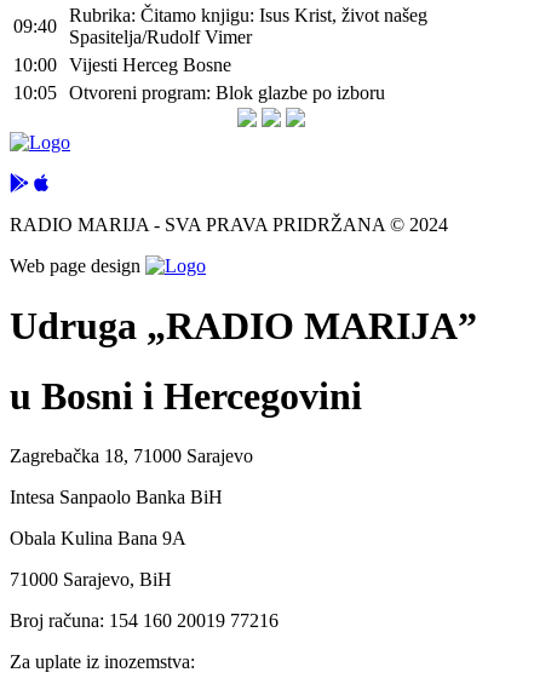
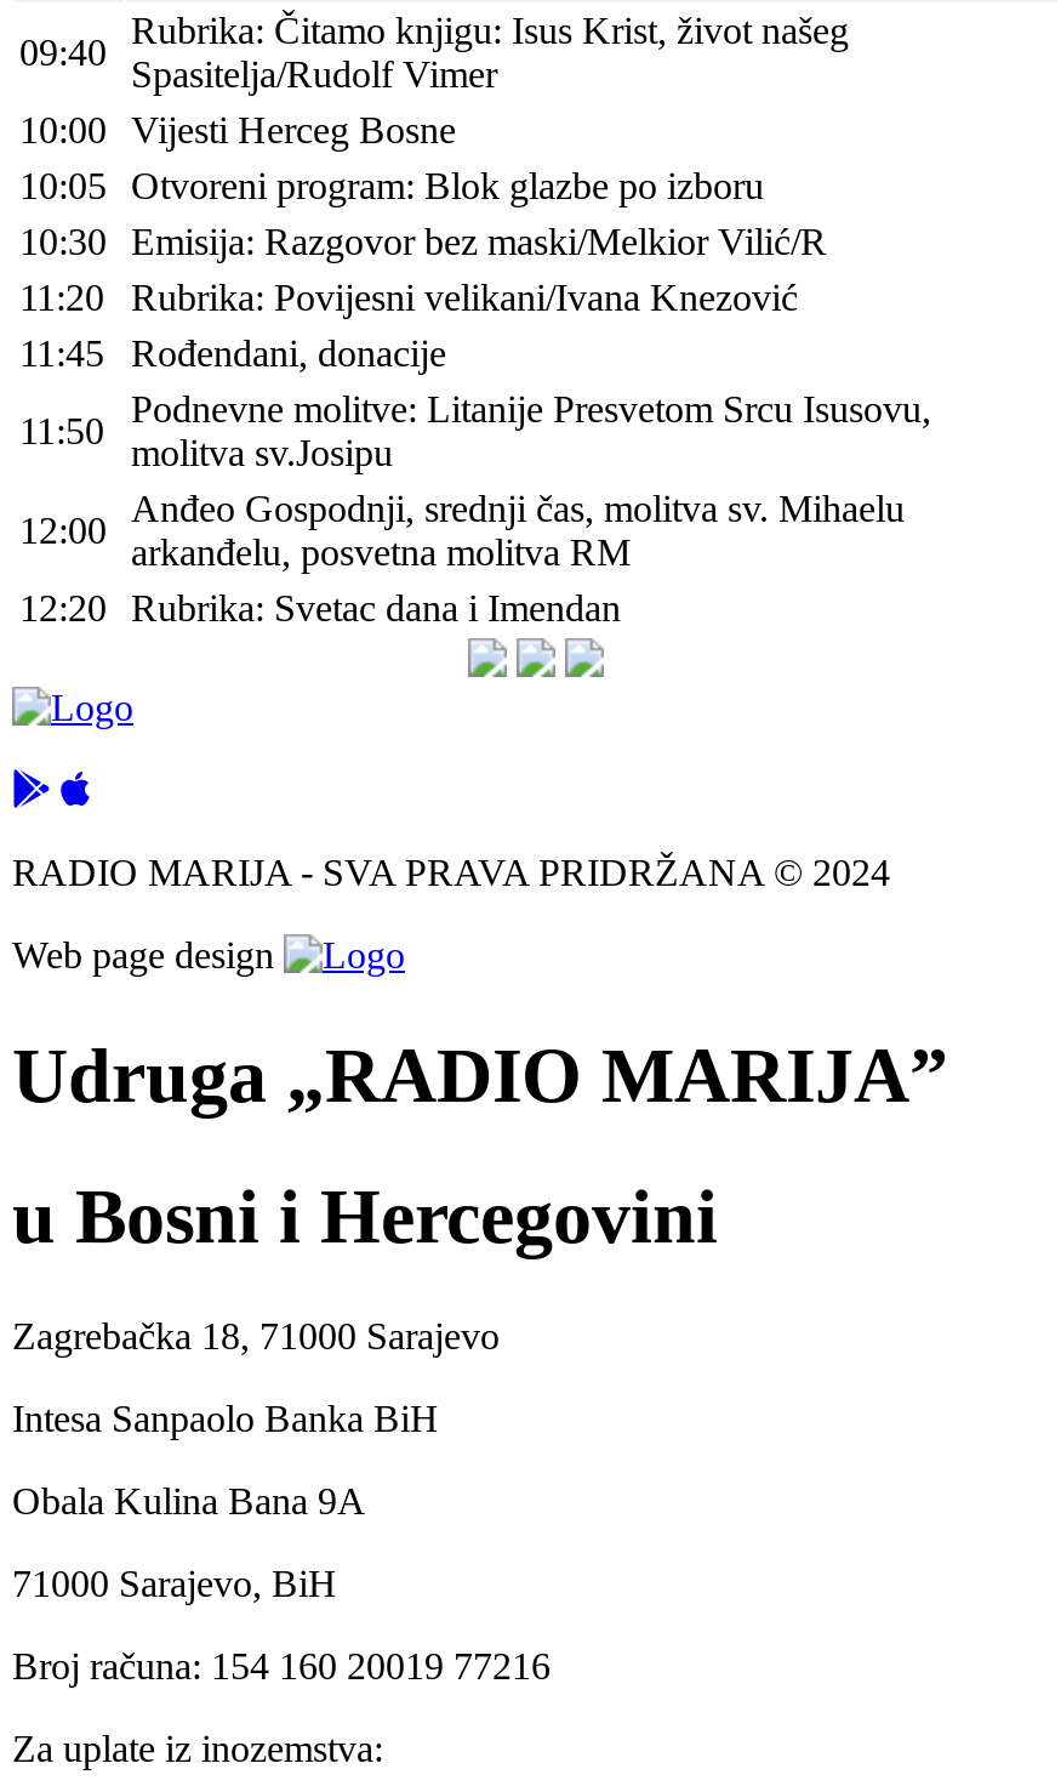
+ 10:30 Emisija: Razgovor bez maski/Melkior Vilić/R
+ 11:20 Rubrika: Povijesni velikani/Ivana Knezović
+ 11:45 Rođendani, donacije
+ 11:50

+ Podnevne molitve: Litanije Presvetom Srcu Isusovu,
+ molitva sv.Josipu
+ 12:00

+ Anđeo Gospodnji, srednji čas, molitva sv. Mihaelu
+ arkanđelu, posvetna molitva RM
+ 12:20 Rubrika: Svetac dana i Imendan
